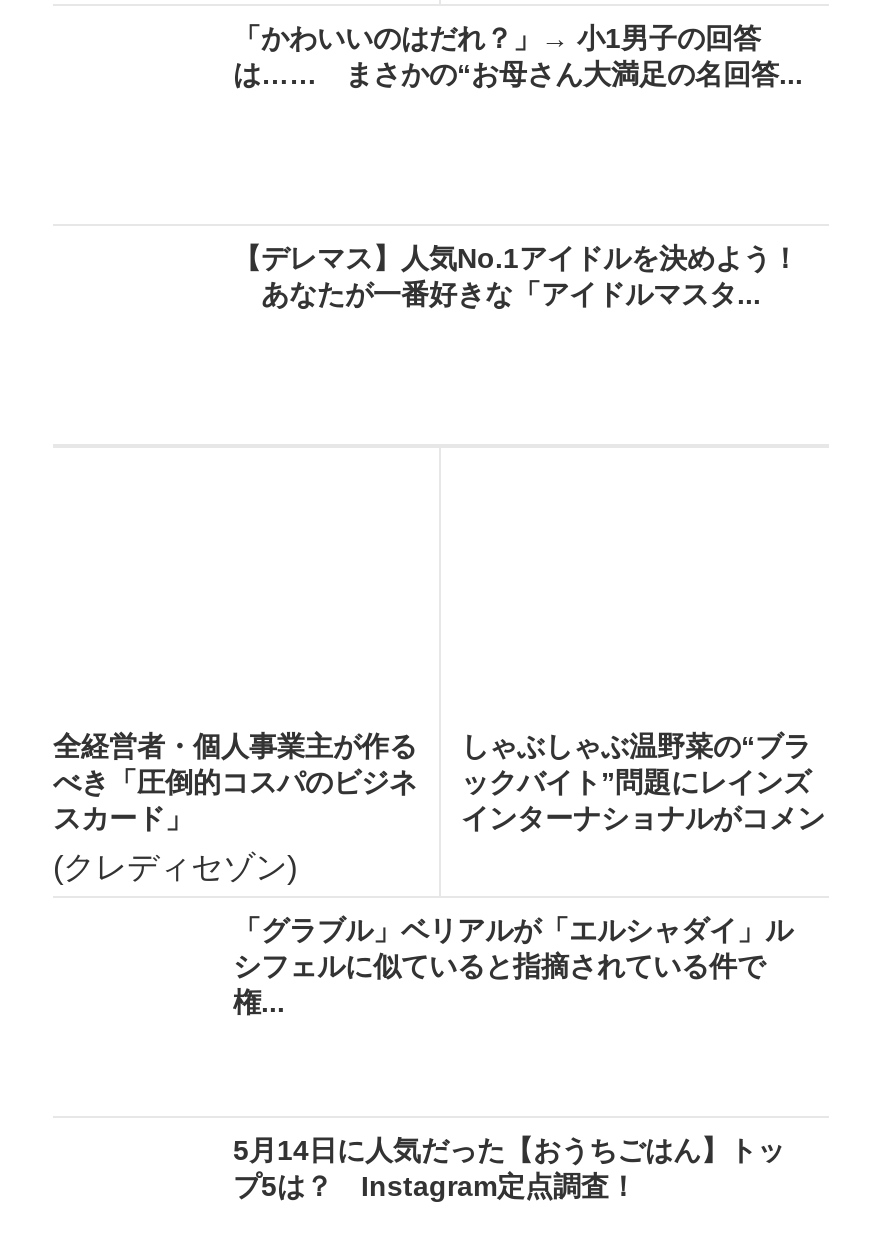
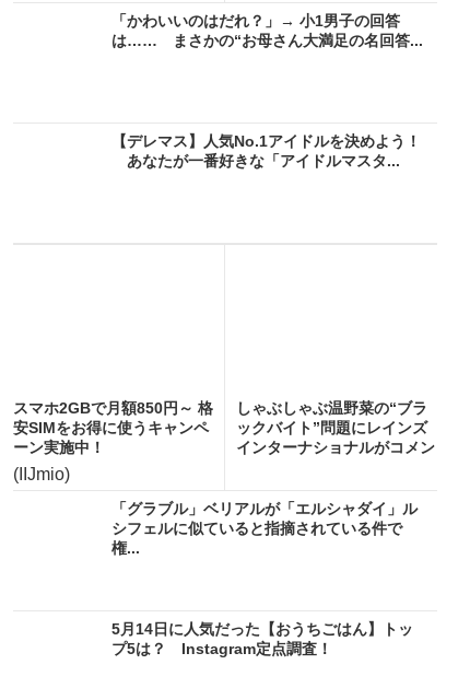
- 全経営者・個人事業主が作る
- べき「圧倒的コスパのビジネ
- スカード」
+ スマホ2GBで月額850円～ 格
+ 安SIMをお得に使うキャンペ
+ ーン実施中！

- (クレディセゾン)
+ (IIJmio)
